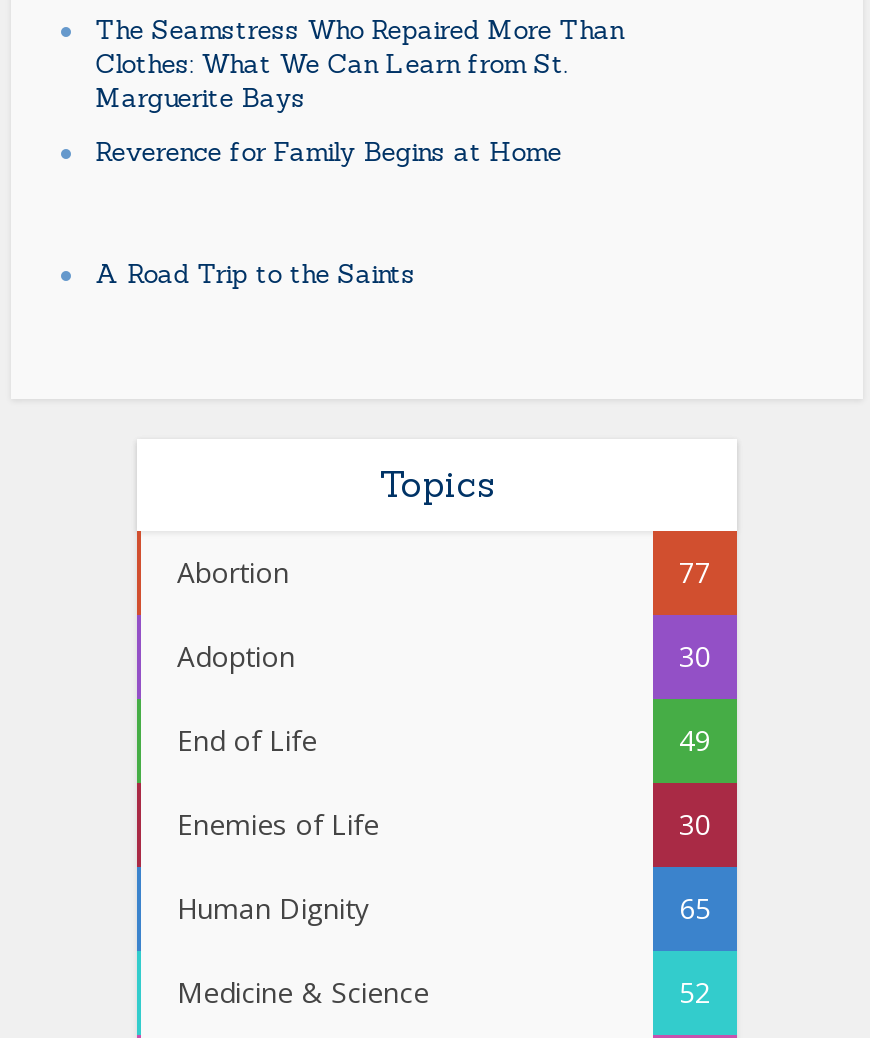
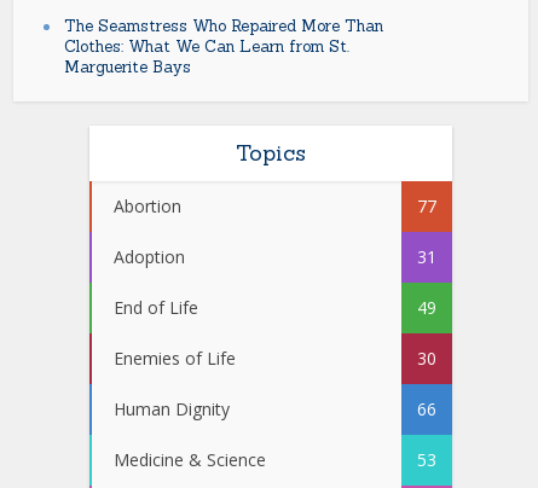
- Reverence for Family Begins at Home

- A Road Trip to the Saints

- 30
+ 31

- 65
+ 66

- 52
+ 53
